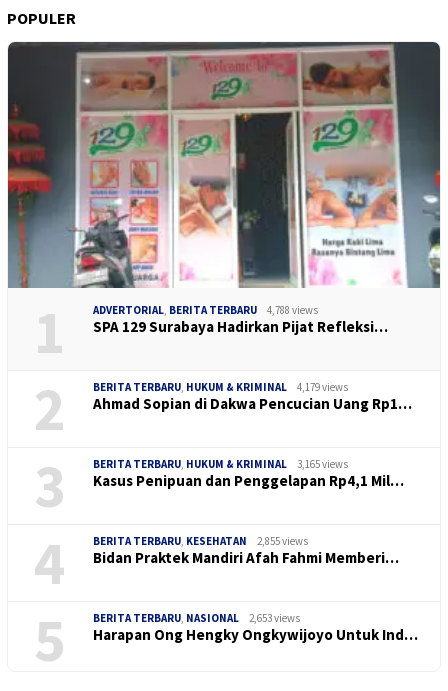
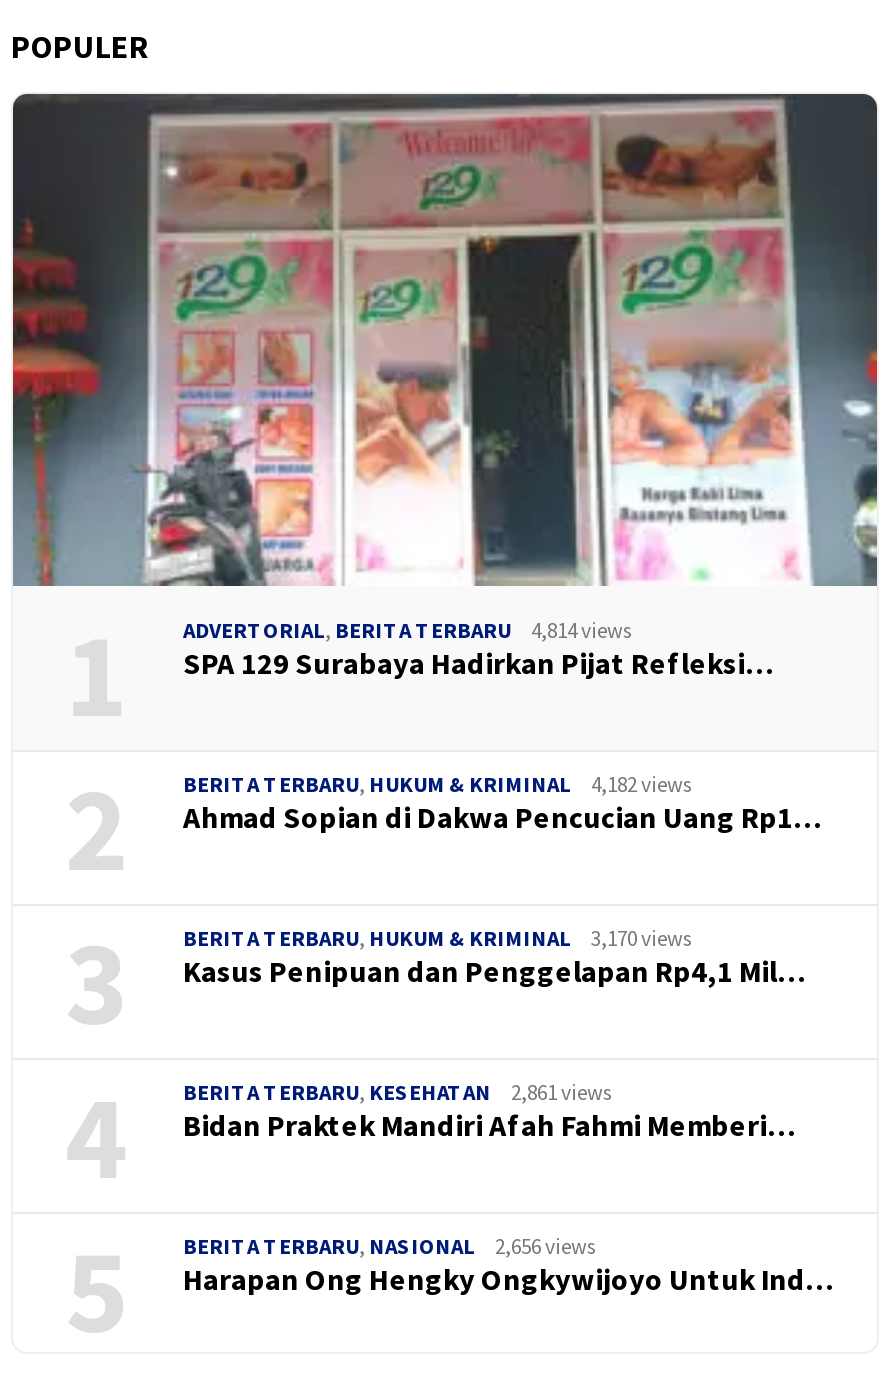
- ADVERTORIAL, BERITA TERBARU 4,788 views
+ ADVERTORIAL, BERITA TERBARU 4,814 views

- BERITA TERBARU, HUKUM & KRIMINAL 4,179 views
+ BERITA TERBARU, HUKUM & KRIMINAL 4,182 views

- BERITA TERBARU, HUKUM & KRIMINAL 3,165 views
+ BERITA TERBARU, HUKUM & KRIMINAL 3,170 views

- BERITA TERBARU, KESEHATAN 2,855 views
+ BERITA TERBARU, KESEHATAN 2,861 views

- BERITA TERBARU, NASIONAL 2,653 views
+ BERITA TERBARU, NASIONAL 2,656 views
